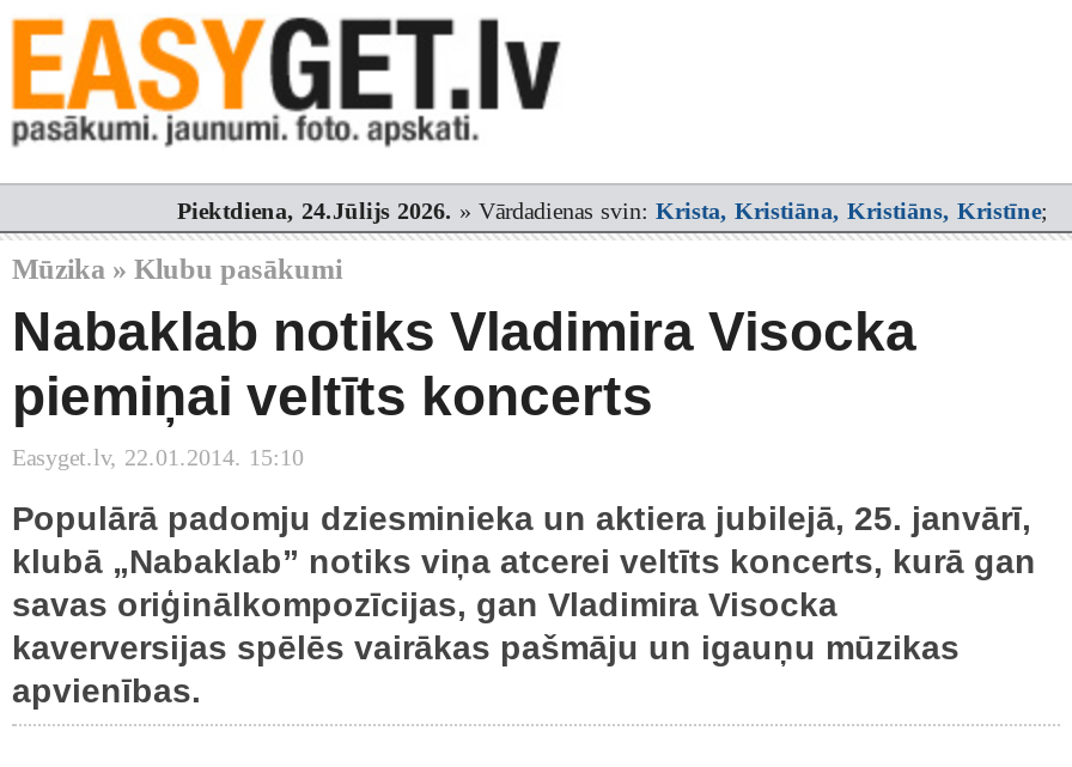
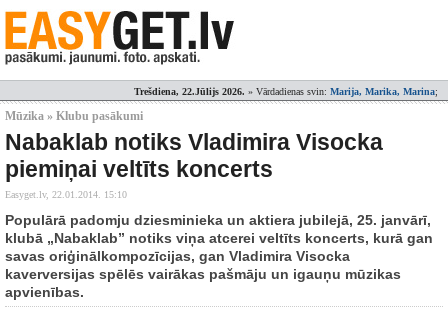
- Piektdiena, 24.Jūlijs 2026.» Vārdadienas svin: Krista, Kristiāna, Kristiāns, Kristīne;
+ Trešdiena, 22.Jūlijs 2026.» Vārdadienas svin: Marija, Marika, Marina;
